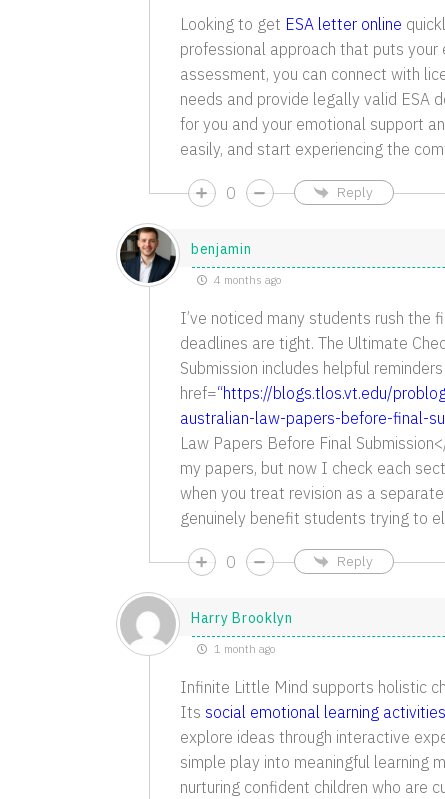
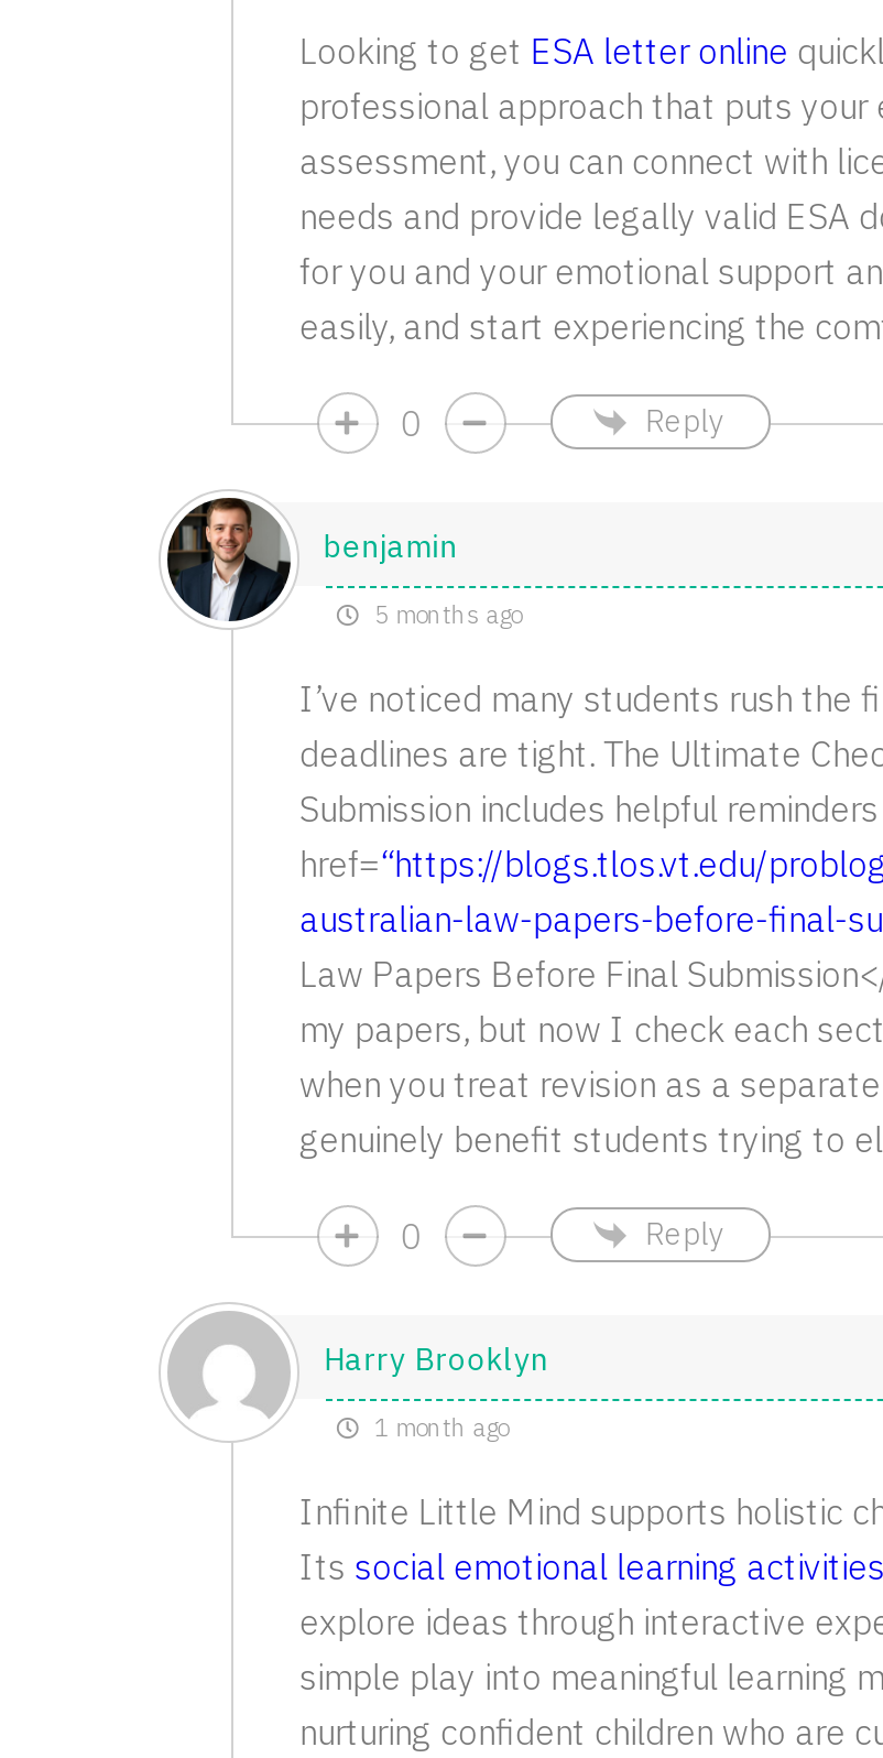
- 4 months ago
+ 5 months ago
